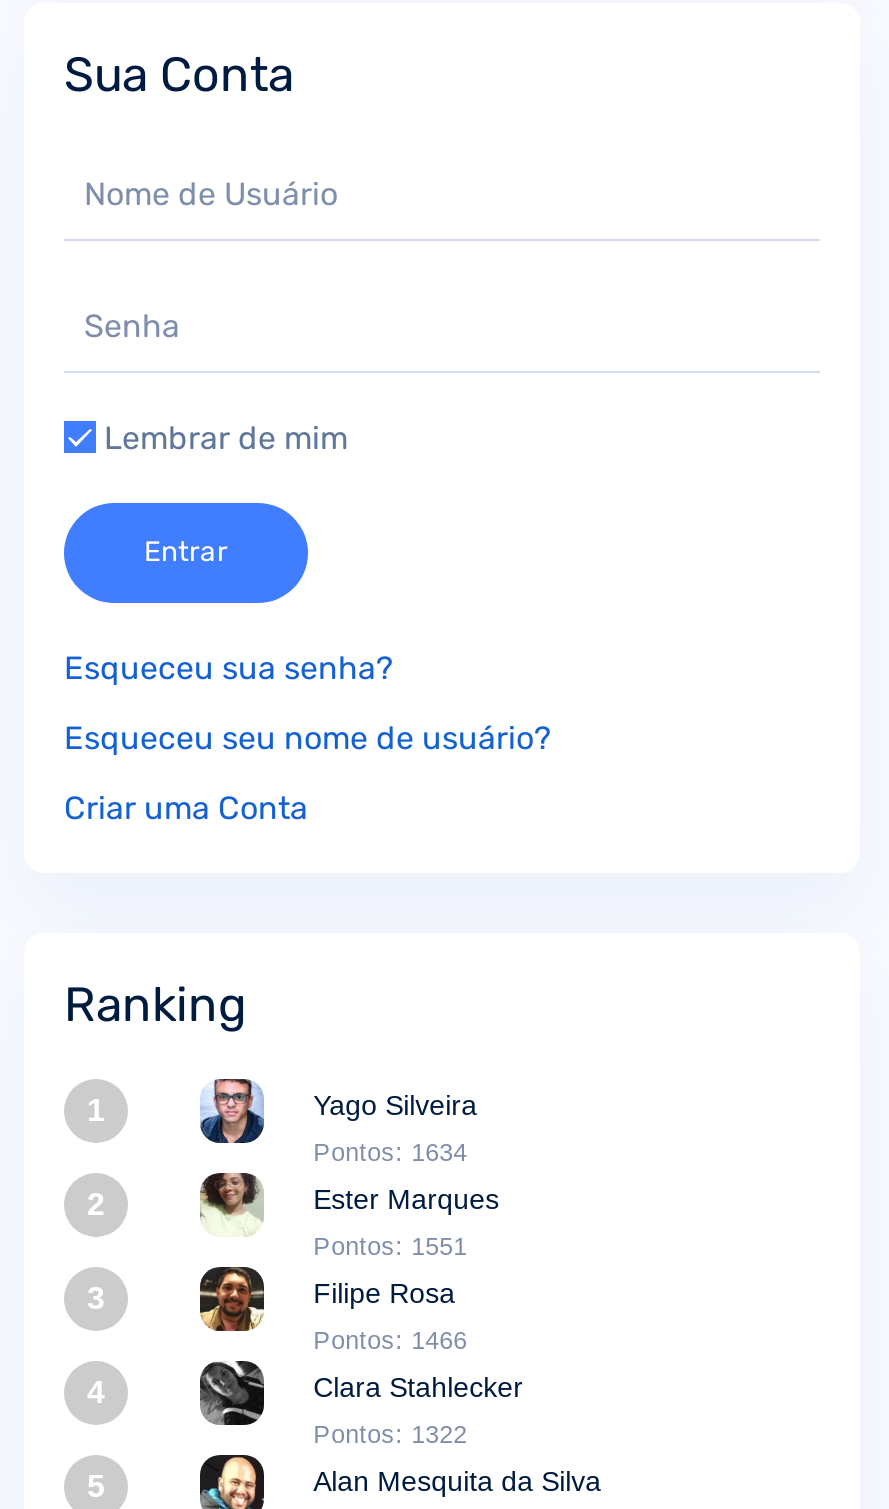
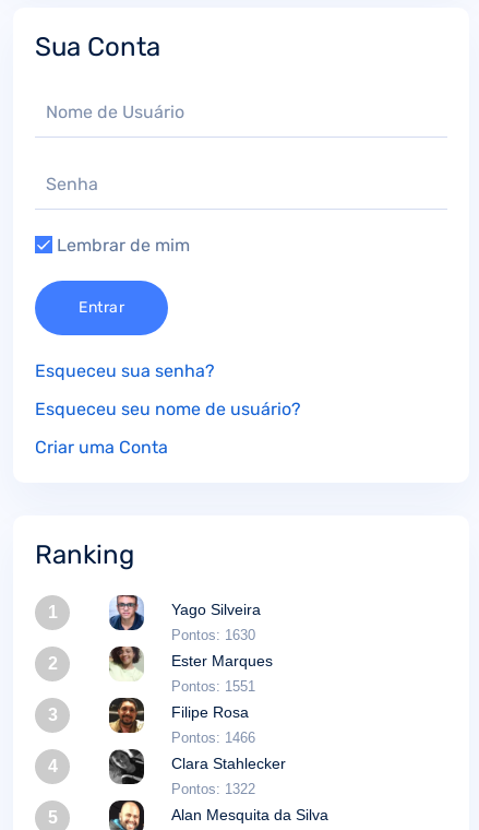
- Pontos: 1634
+ Pontos: 1630
